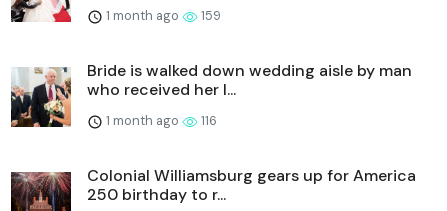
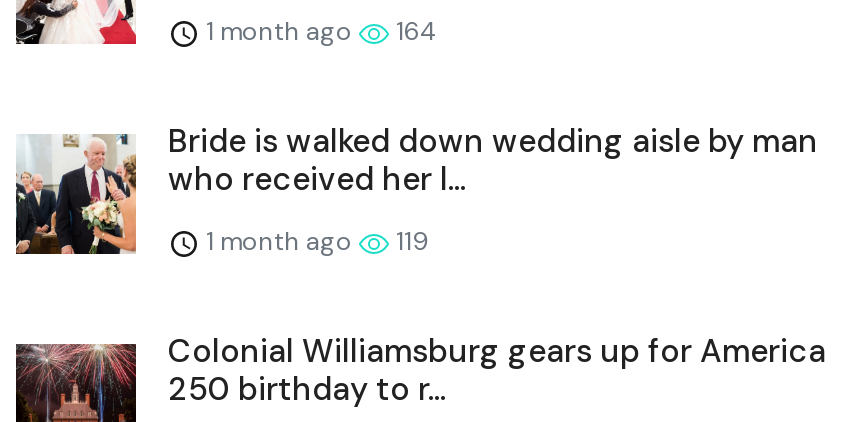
- 1 month ago 159
+ 1 month ago 164

- 1 month ago 116
+ 1 month ago 119
